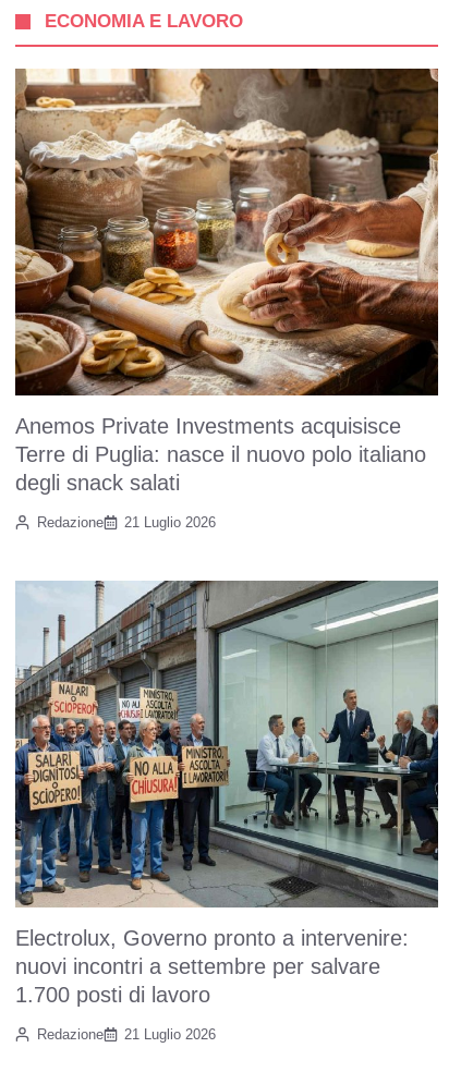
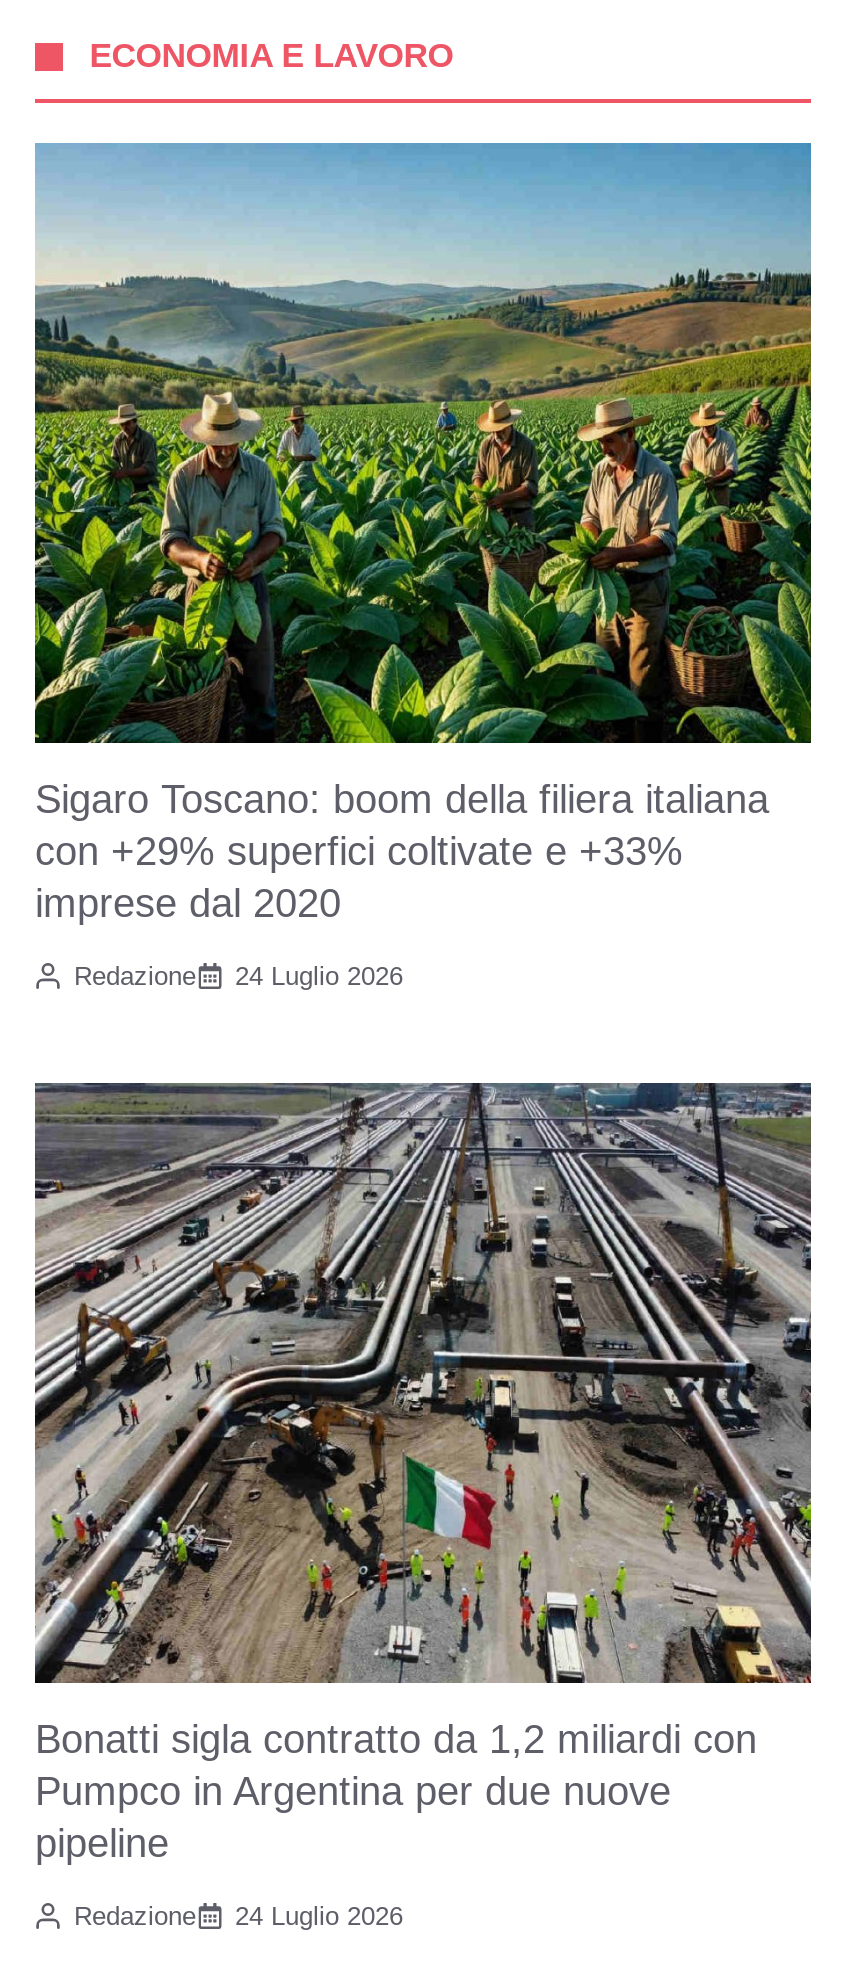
- [image]
- Anemos Private Investments acquisisce
- Terre di Puglia: nasce il nuovo polo italiano
- degli snack salati
+ [image]
+ Sigaro Toscano: boom della filiera italiana
+ con +29% superfici coltivate e +33%
+ imprese dal 2020

- Redazione 21 Luglio 2026
+ Redazione 24 Luglio 2026

- [image]
- Electrolux, Governo pronto a intervenire:
- nuovi incontri a settembre per salvare
- 1.700 posti di lavoro
+ [image]
+ Bonatti sigla contratto da 1,2 miliardi con
+ Pumpco in Argentina per due nuove
+ pipeline

- Redazione 21 Luglio 2026
+ Redazione 24 Luglio 2026
